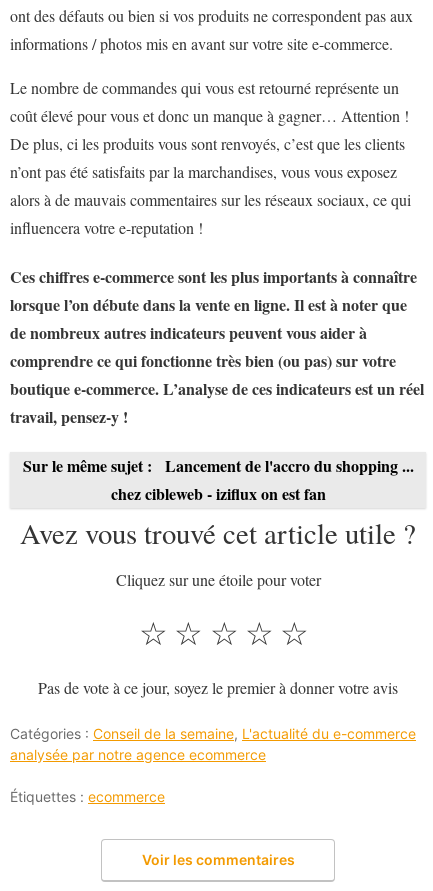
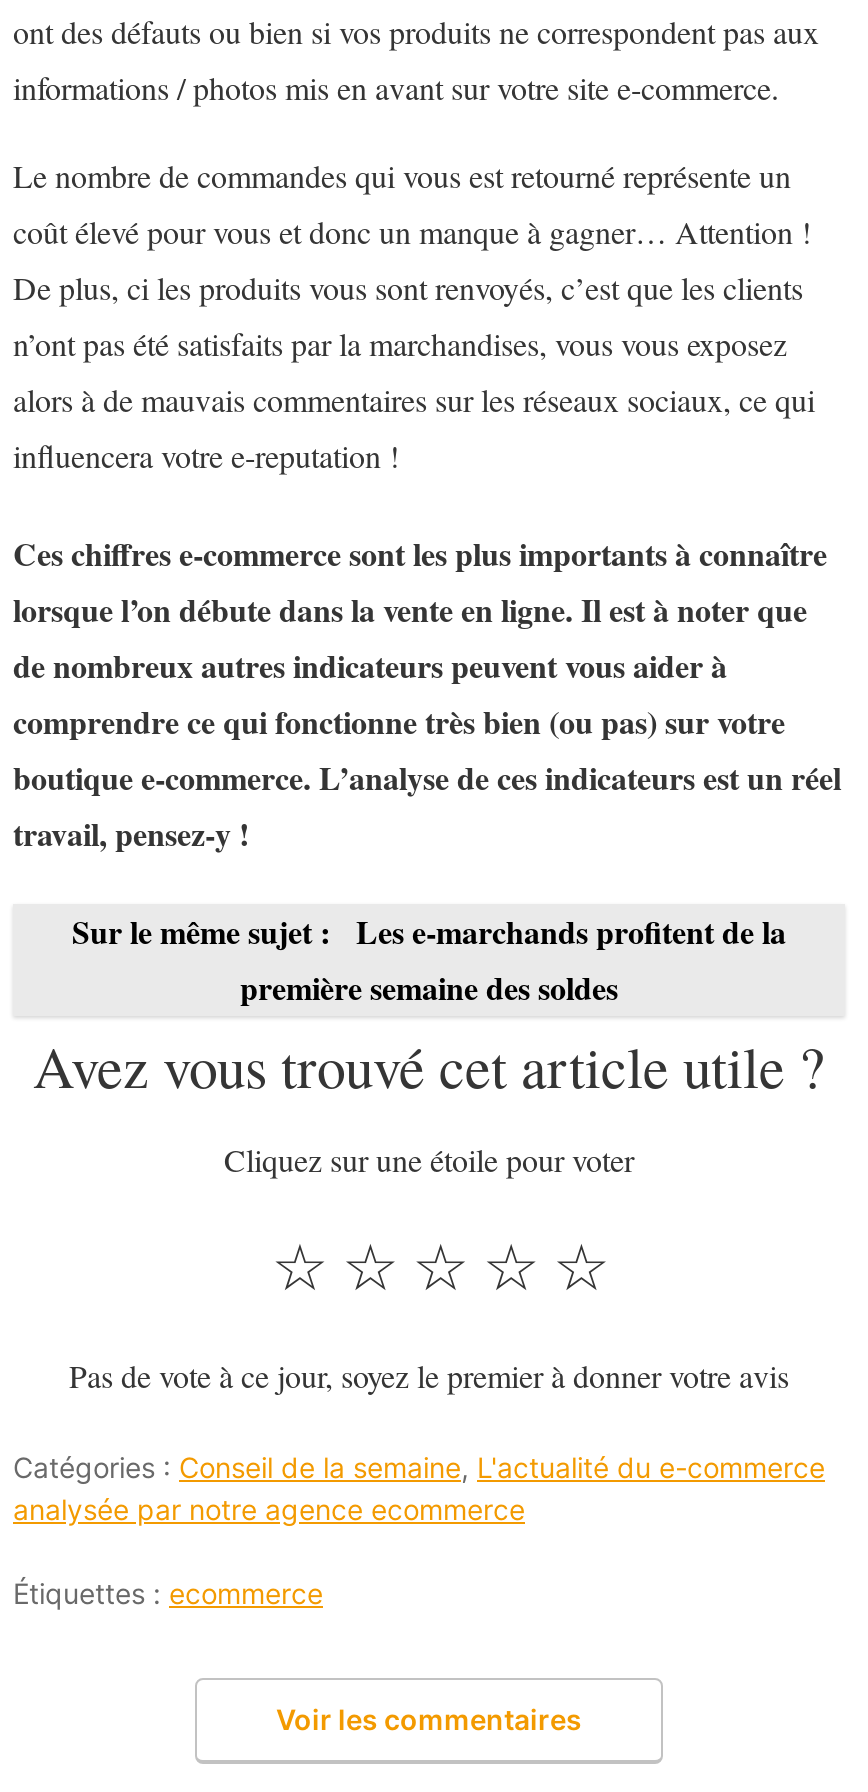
- Sur le même sujet : Lancement de l'accro du shopping ...
- chez cibleweb - iziflux on est fan
+ Sur le même sujet : Les e-marchands profitent de la
+ première semaine des soldes
